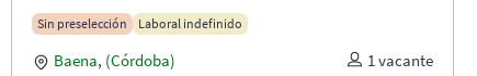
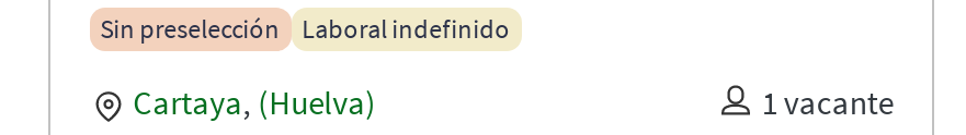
- Baena, (Córdoba)
+ Cartaya, (Huelva)
